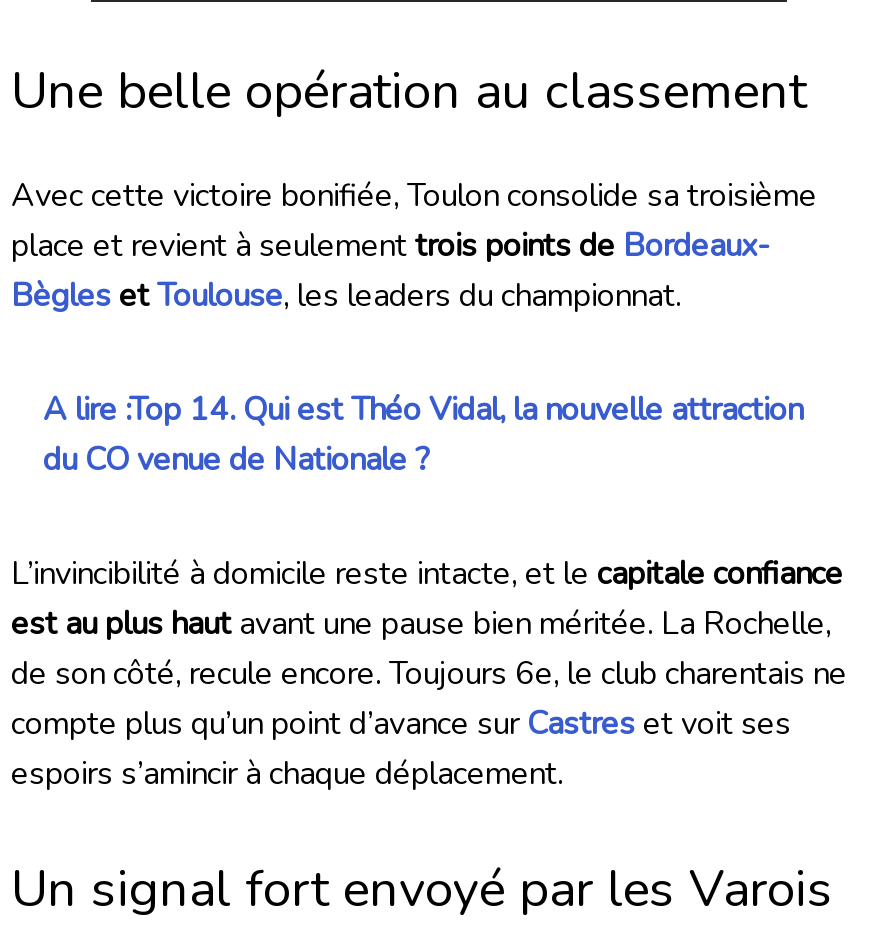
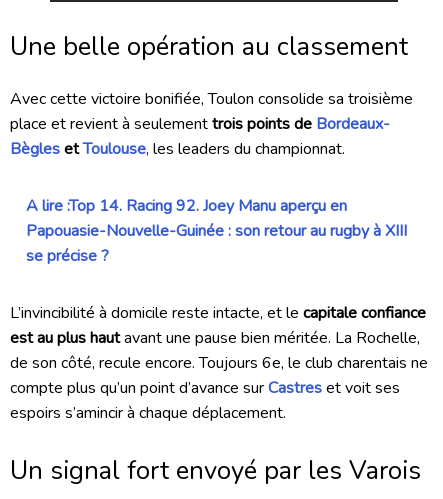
- A lire : Top 14. Qui est Théo Vidal, la nouvelle attraction
- du CO venue de Nationale ?
+ A lire : Top 14. Racing 92. Joey Manu aperçu en
+ Papouasie-Nouvelle-Guinée : son retour au rugby à XIII
+ se précise ?
